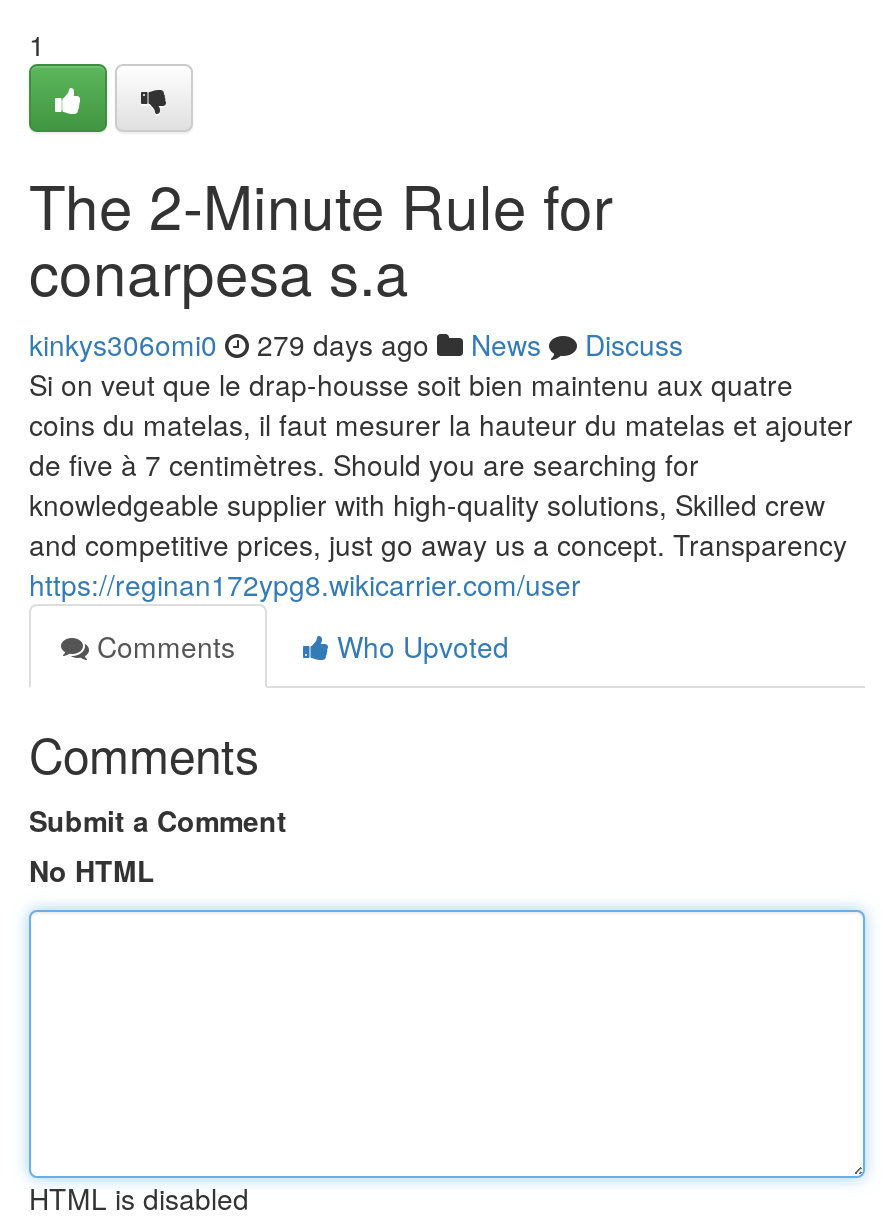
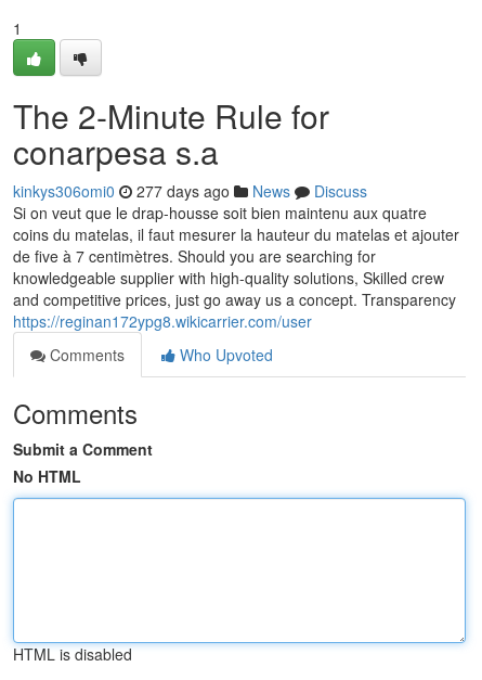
- kinkys306omi0 279 days ago News Discuss
+ kinkys306omi0 277 days ago News Discuss
